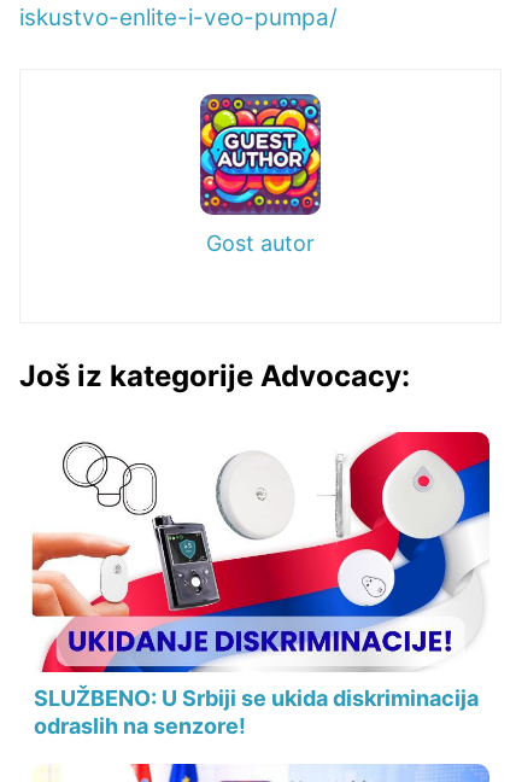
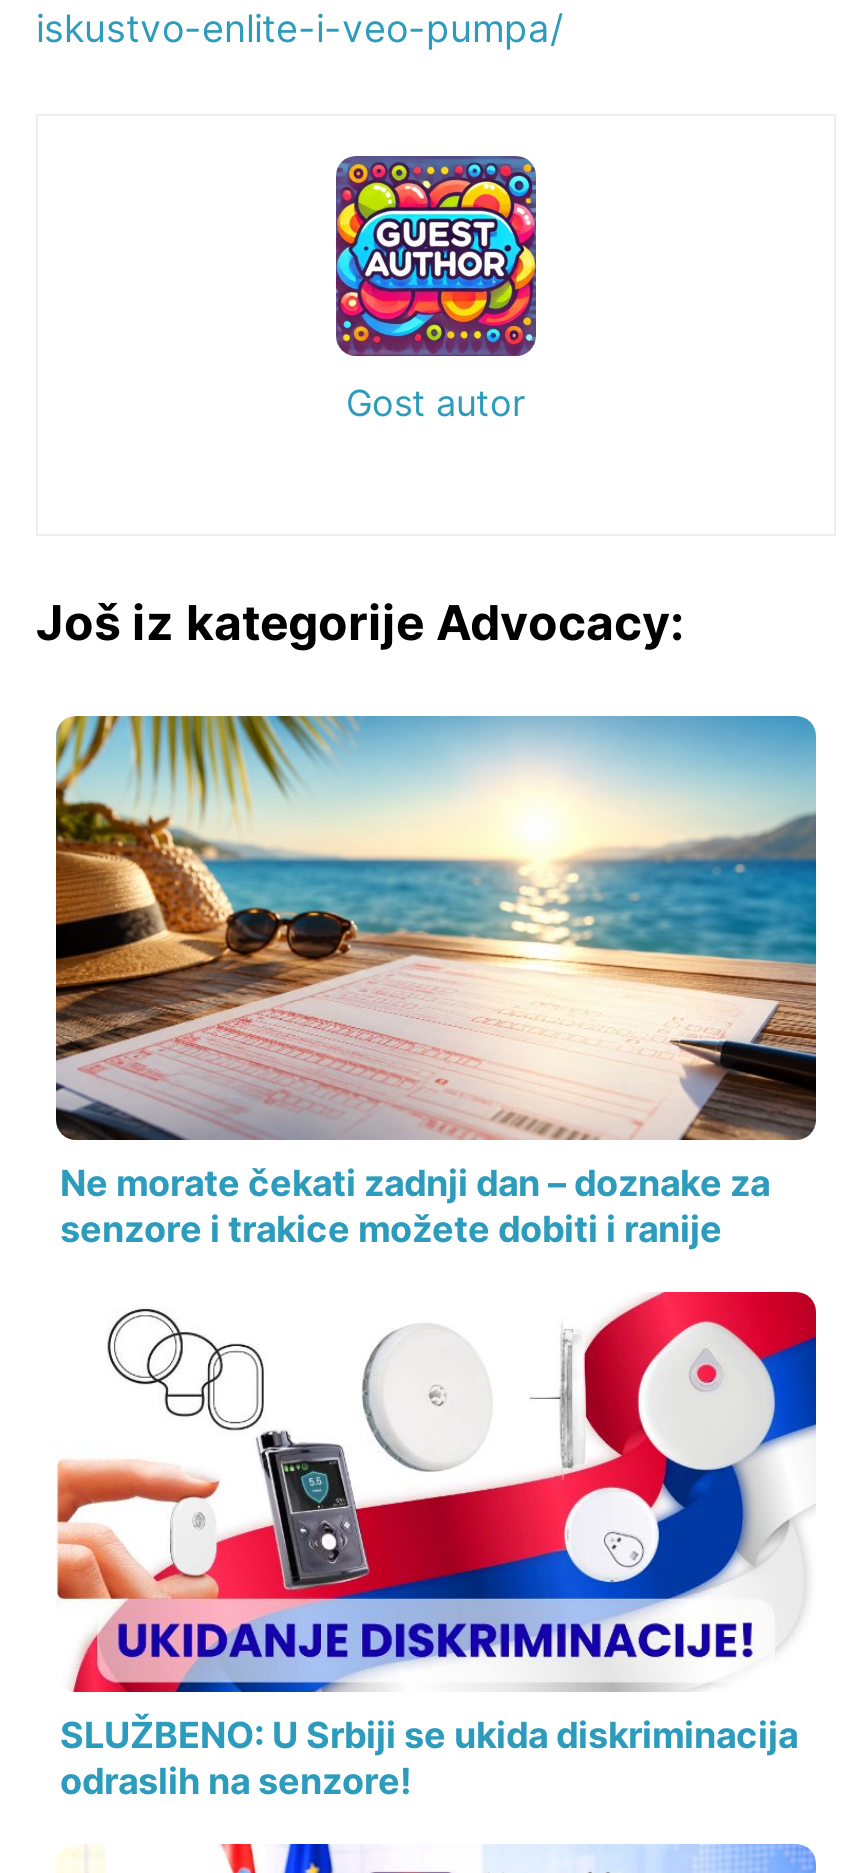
+ [image]
+ Ne morate čekati zadnji dan – doznake za
+ senzore i trakice možete dobiti i ranije
